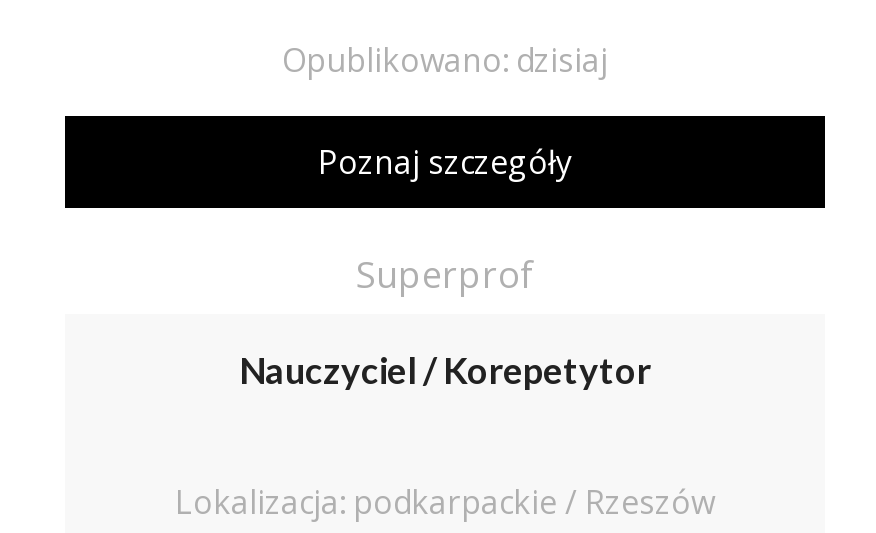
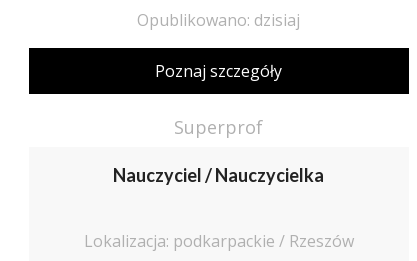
- Nauczyciel / Korepetytor
+ Nauczyciel / Nauczycielka
